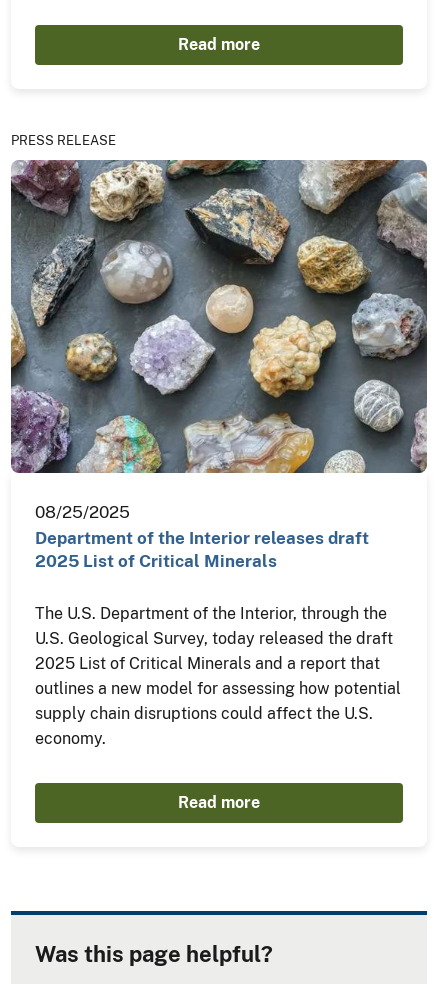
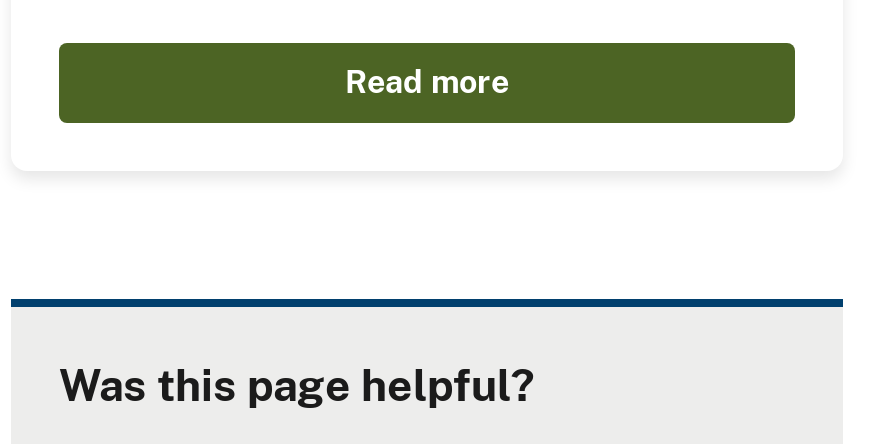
- PRESS RELEASE

- [image]
- 08/25/2025
- Department of the Interior releases draft
- 2025 List of Critical Minerals
- The U.S. Department of the Interior, through the
- U.S. Geological Survey, today released the draft
- 2025 List of Critical Minerals and a report that
- outlines a new model for assessing how potential
- supply chain disruptions could affect the U.S.
- economy.
- Read more
